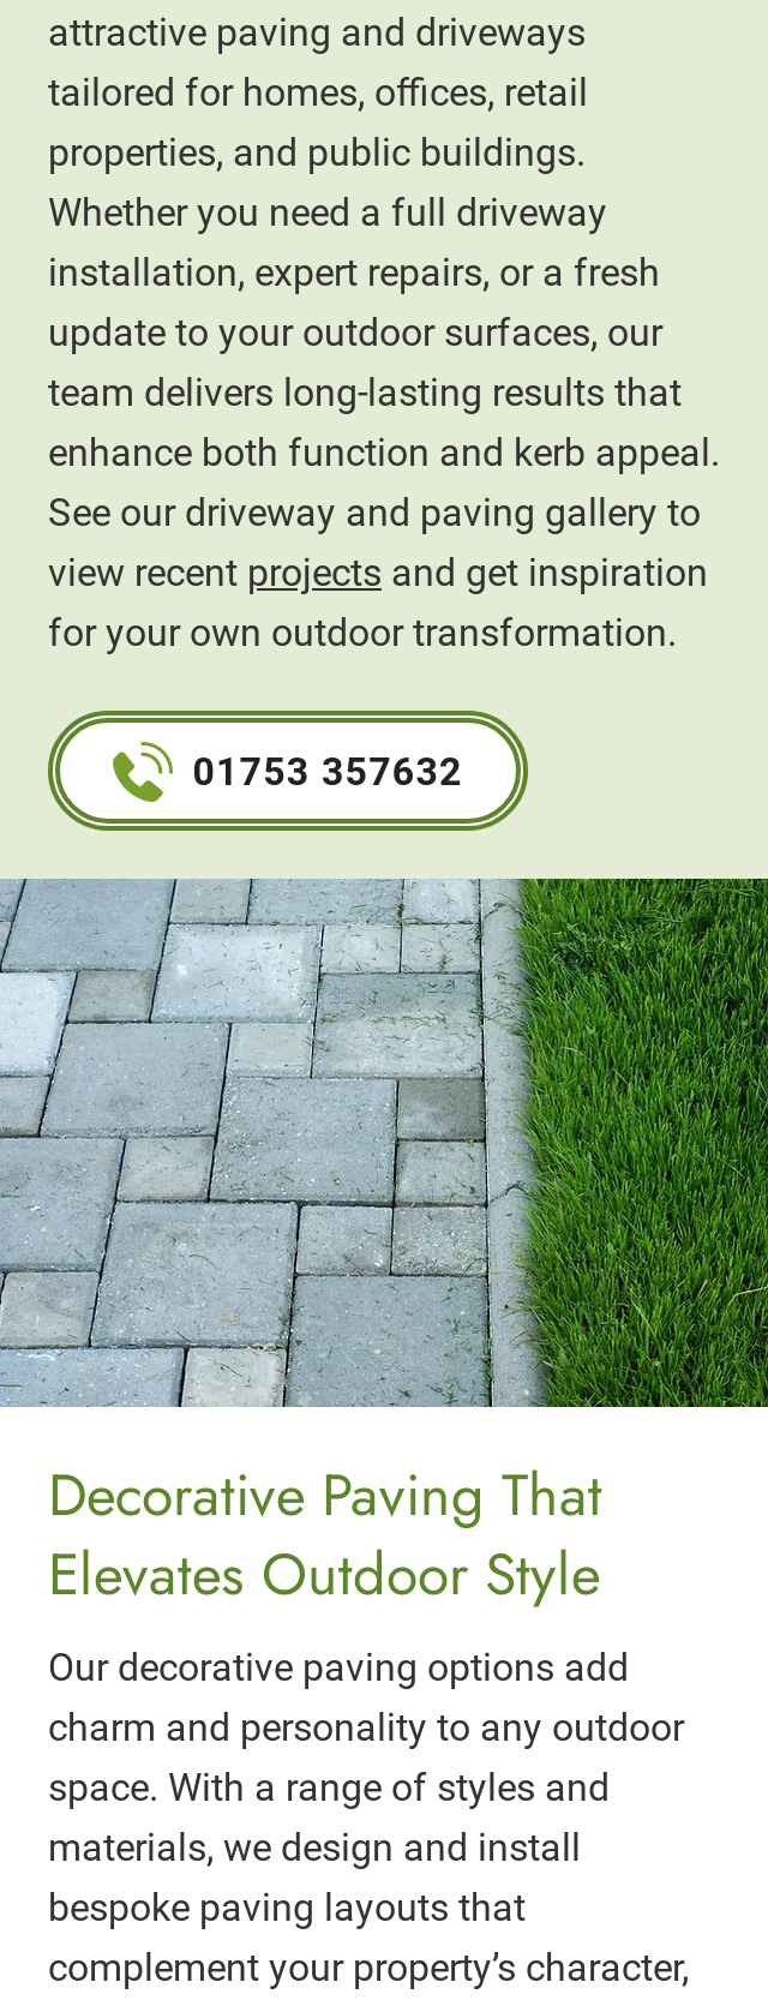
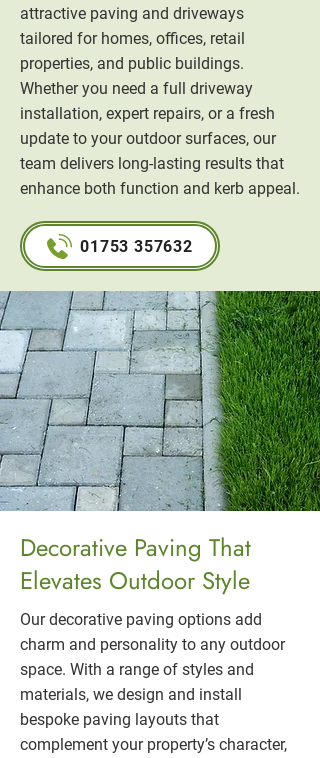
- See our driveway and paving gallery to
- view recent projects and get inspiration
- for your own outdoor transformation.
